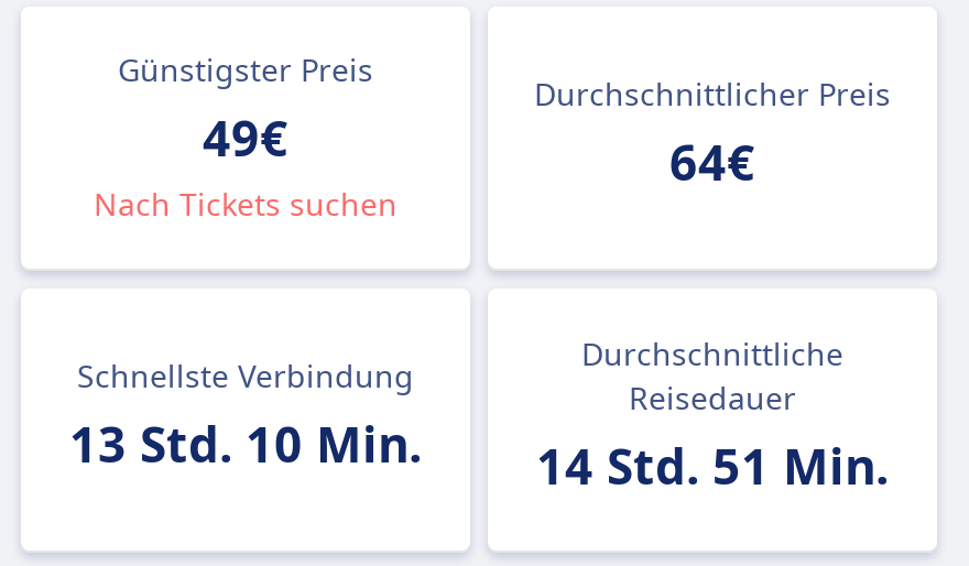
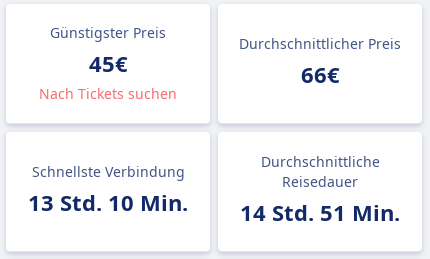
- 49€
+ 45€

- 64€
+ 66€
